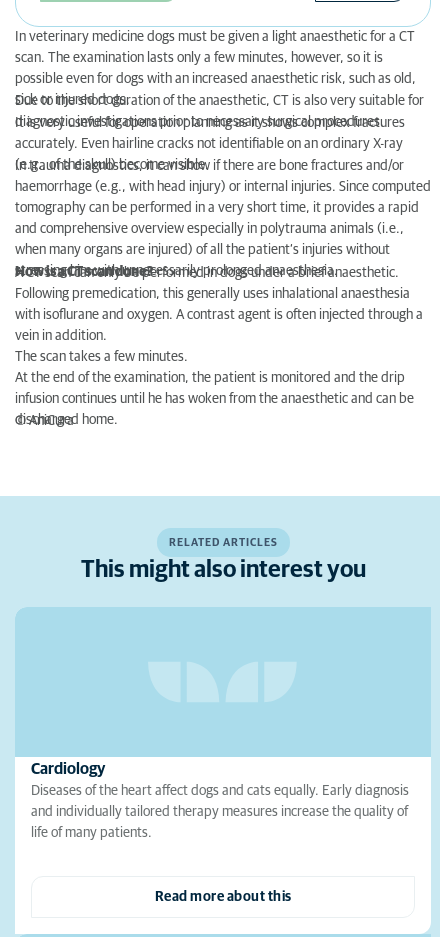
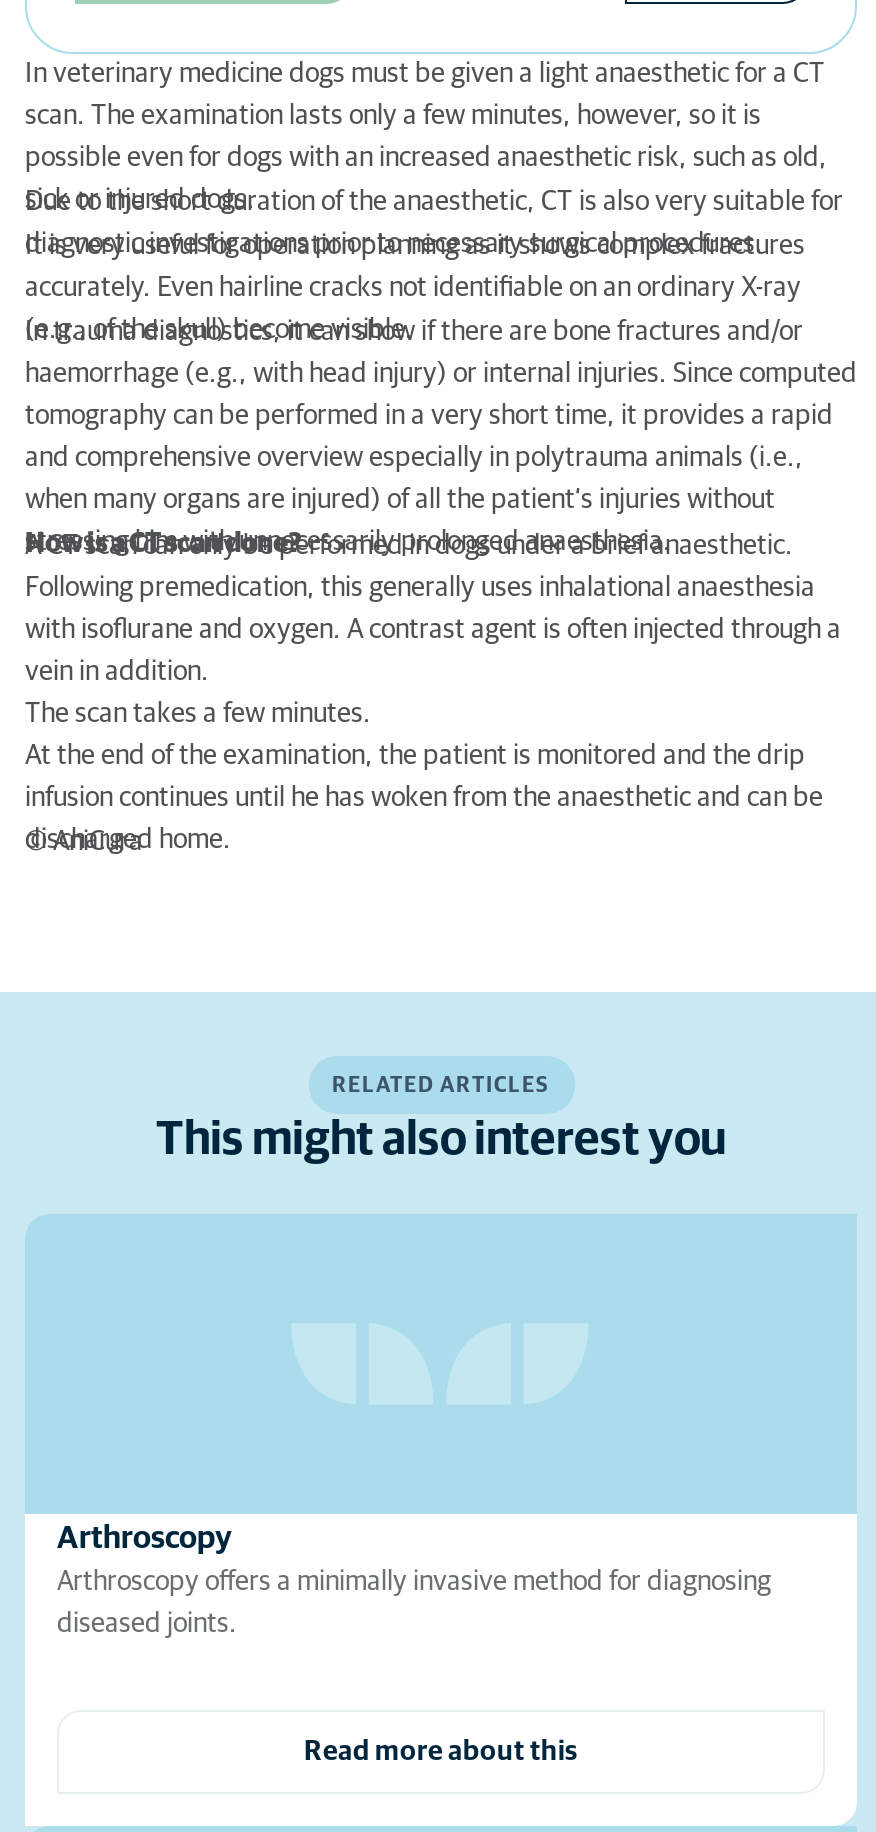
- Cardiology
- Diseases of the heart affect dogs and cats equally. Early diagnosis
- and individually tailored therapy measures increase the quality of
- life of many patients.
+ Arthroscopy
+ Arthroscopy offers a minimally invasive method for diagnosing
+ diseased joints.
